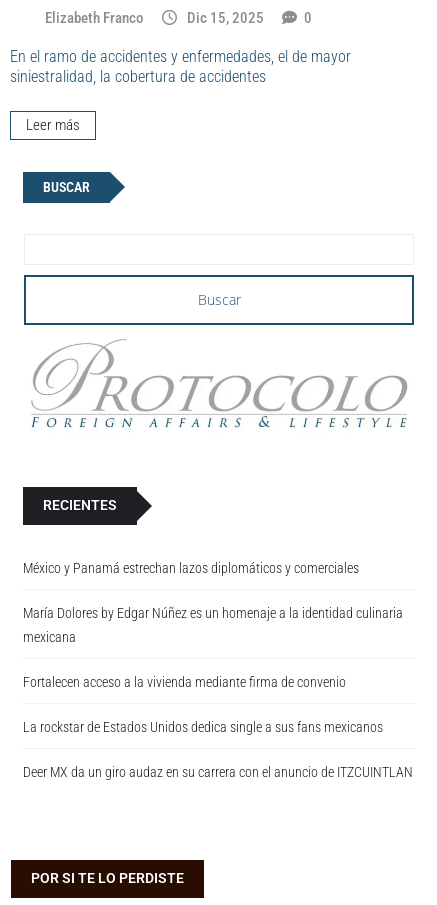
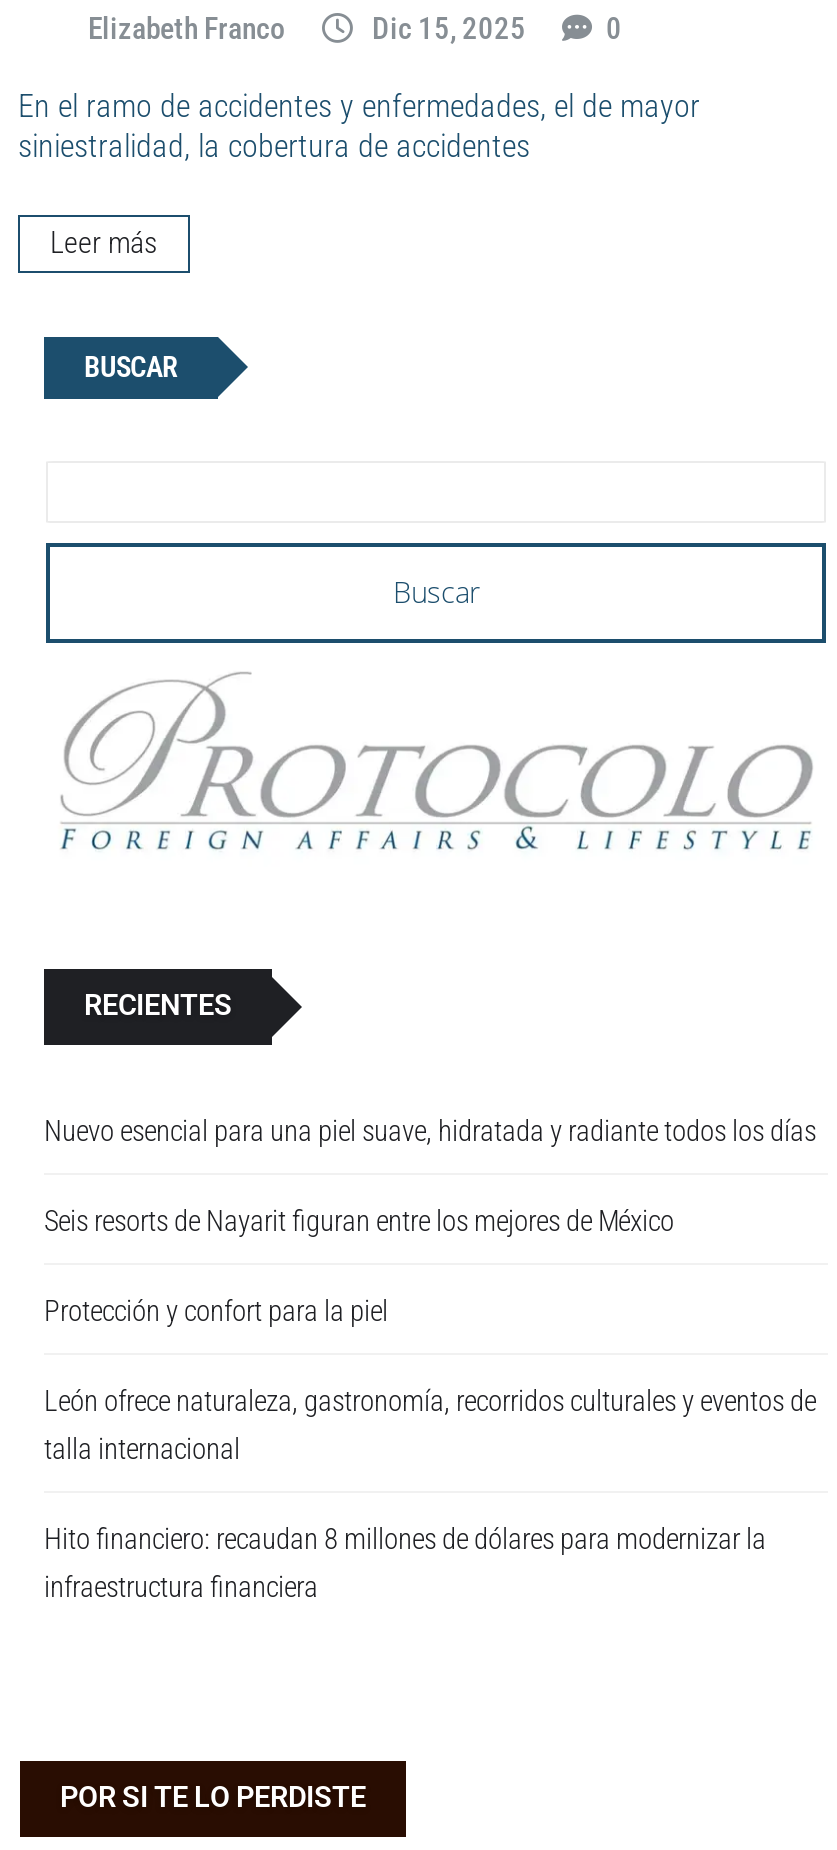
- México y Panamá estrechan lazos diplomáticos y comerciales
+ Nuevo esencial para una piel suave, hidratada y radiante todos los días

- María Dolores by Edgar Núñez es un homenaje a la identidad culinaria
- mexicana
+ Seis resorts de Nayarit figuran entre los mejores de México

- Fortalecen acceso a la vivienda mediante firma de convenio
+ Protección y confort para la piel

- La rockstar de Estados Unidos dedica single a sus fans mexicanos
+ León ofrece naturaleza, gastronomía, recorridos culturales y eventos de
+ talla internacional

- Deer MX da un giro audaz en su carrera con el anuncio de ITZCUINTLAN
+ Hito financiero: recaudan 8 millones de dólares para modernizar la
+ infraestructura financiera
